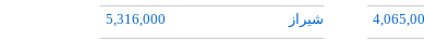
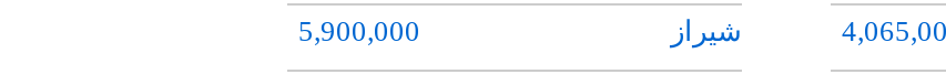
- 5,316,000
+ 5,900,000
